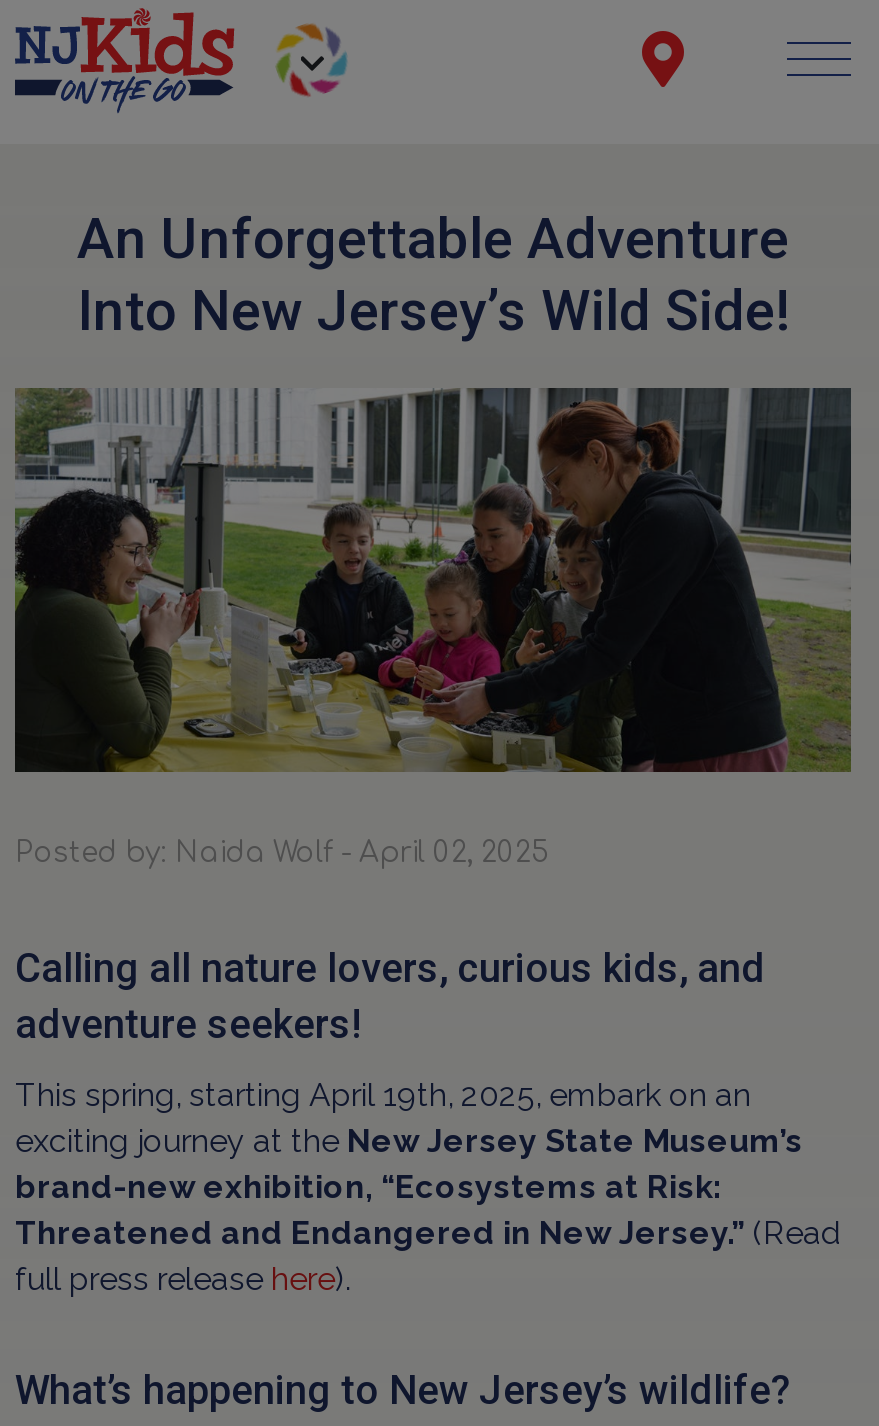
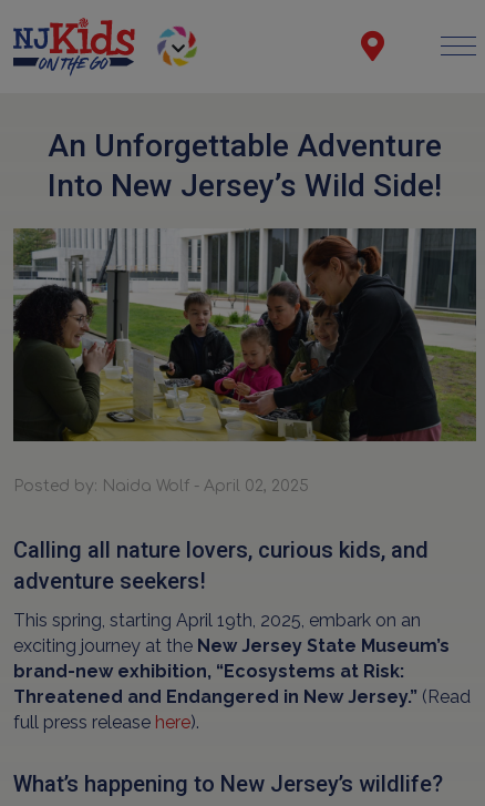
- [image]
+ [image]
